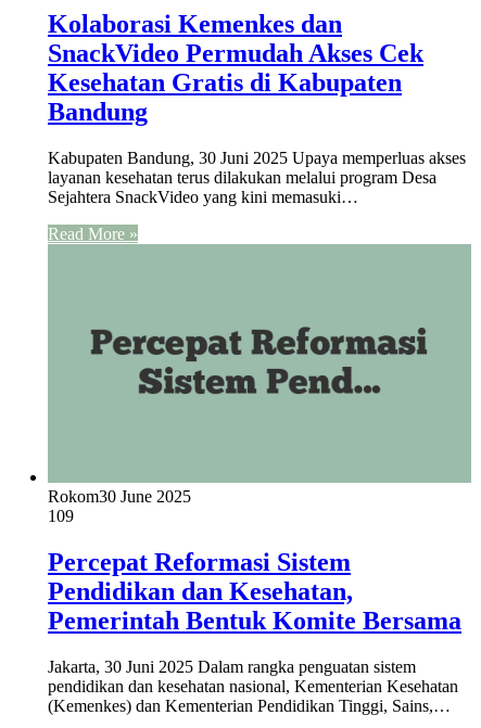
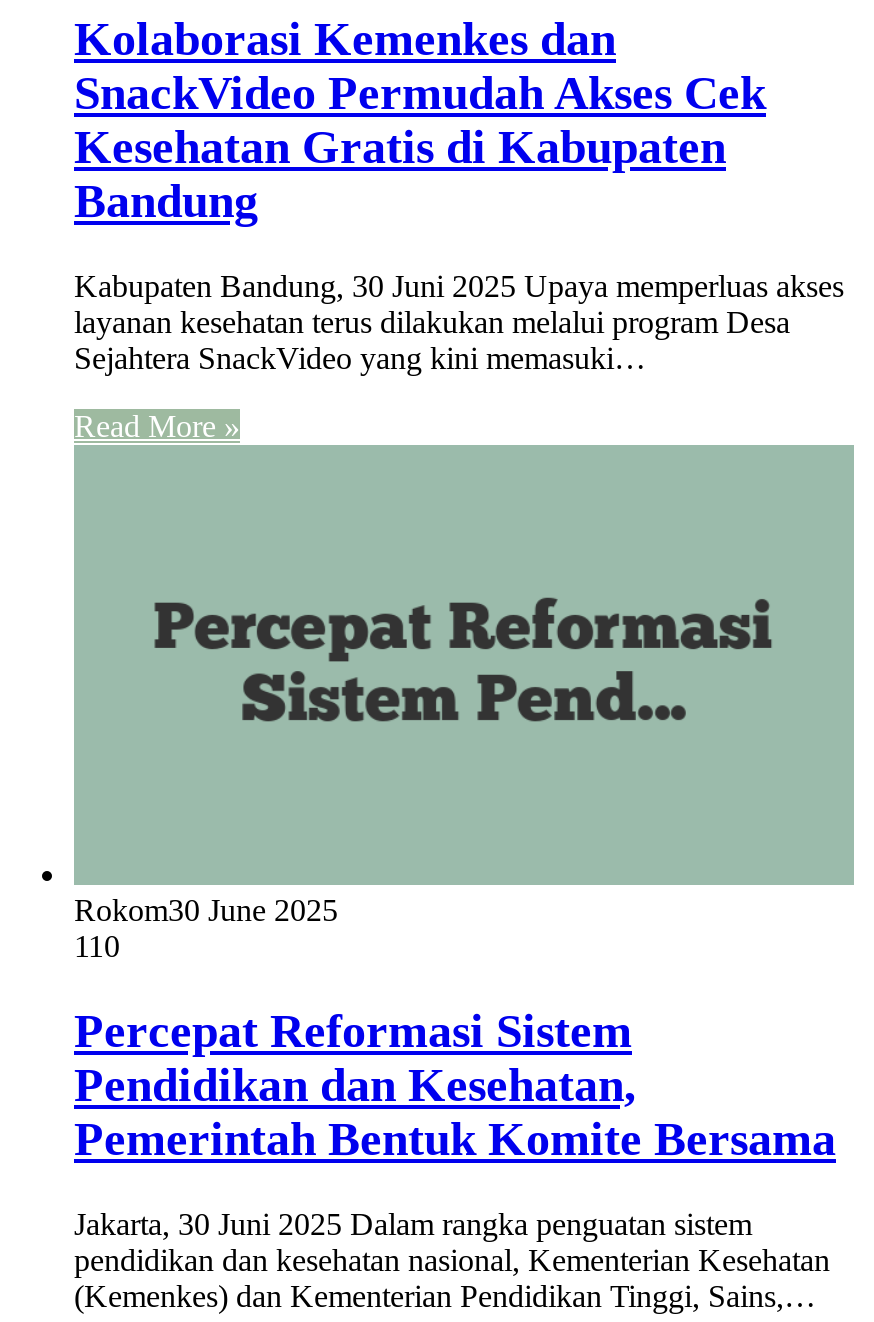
- 109
+ 110
